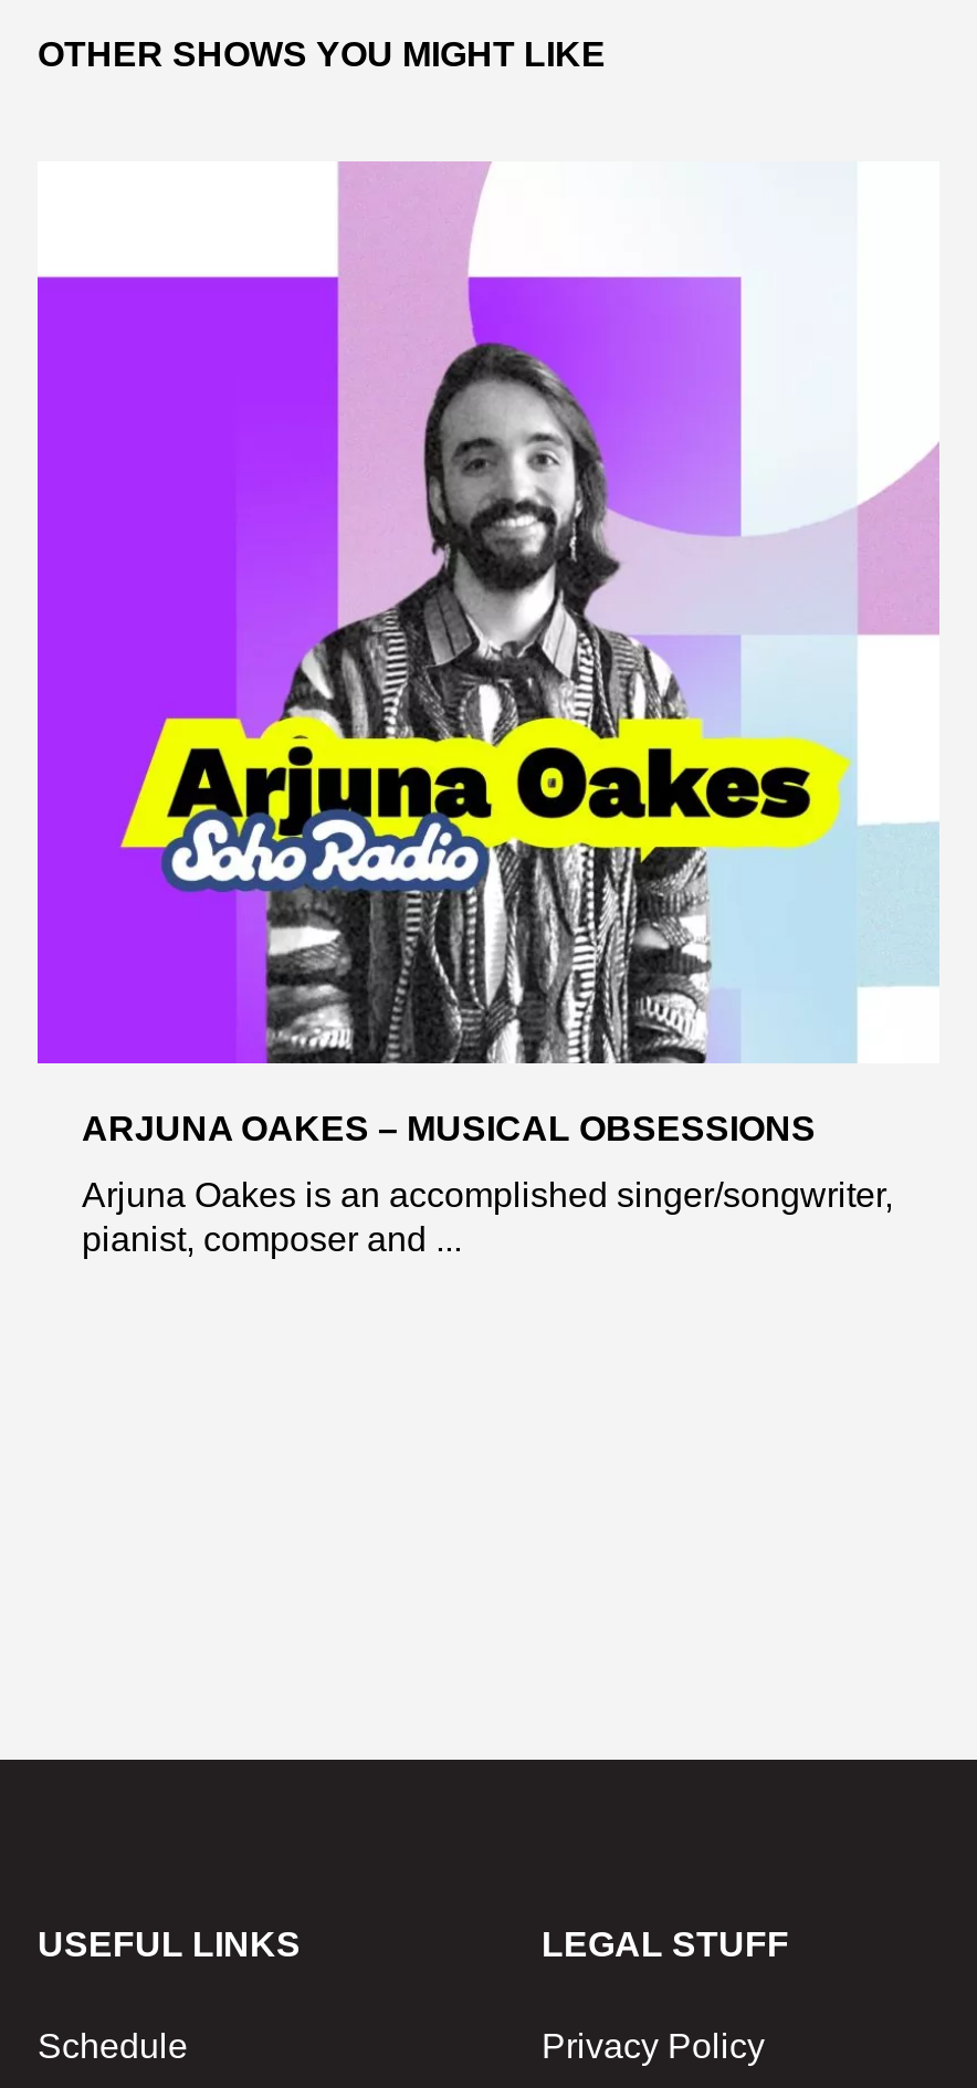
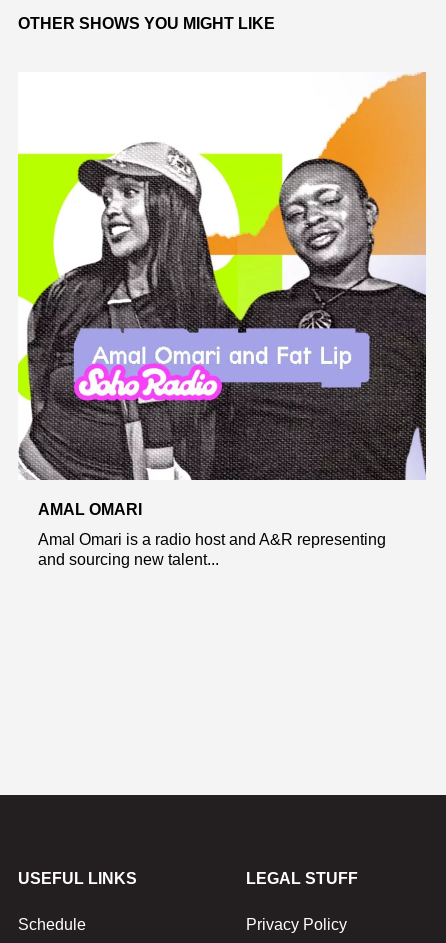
- [image]
- ARJUNA OAKES – MUSICAL OBSESSIONS
+ [image]
+ AMAL OMARI

- Arjuna Oakes is an accomplished singer/songwriter,
- pianist, composer and ...
+ Amal Omari is a radio host and A&R representing
+ and sourcing new talent...
